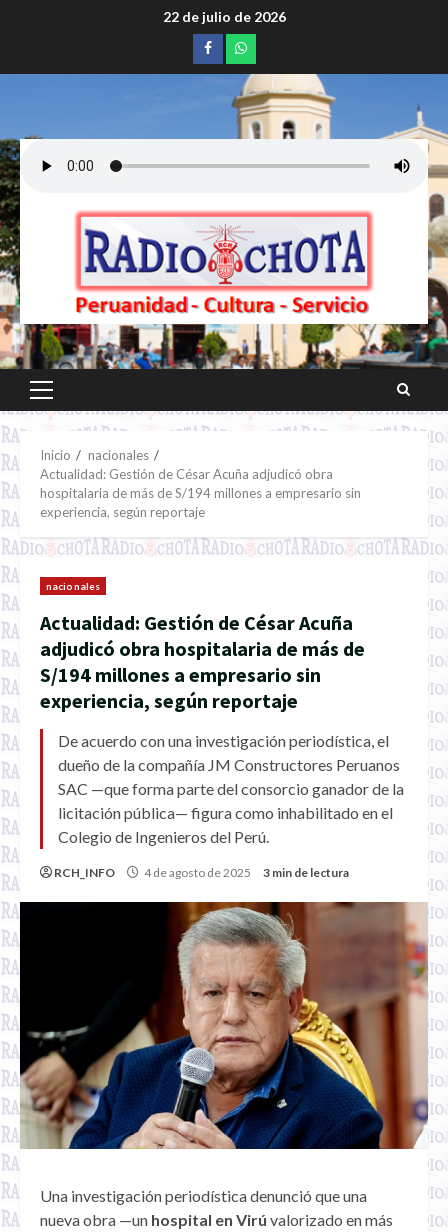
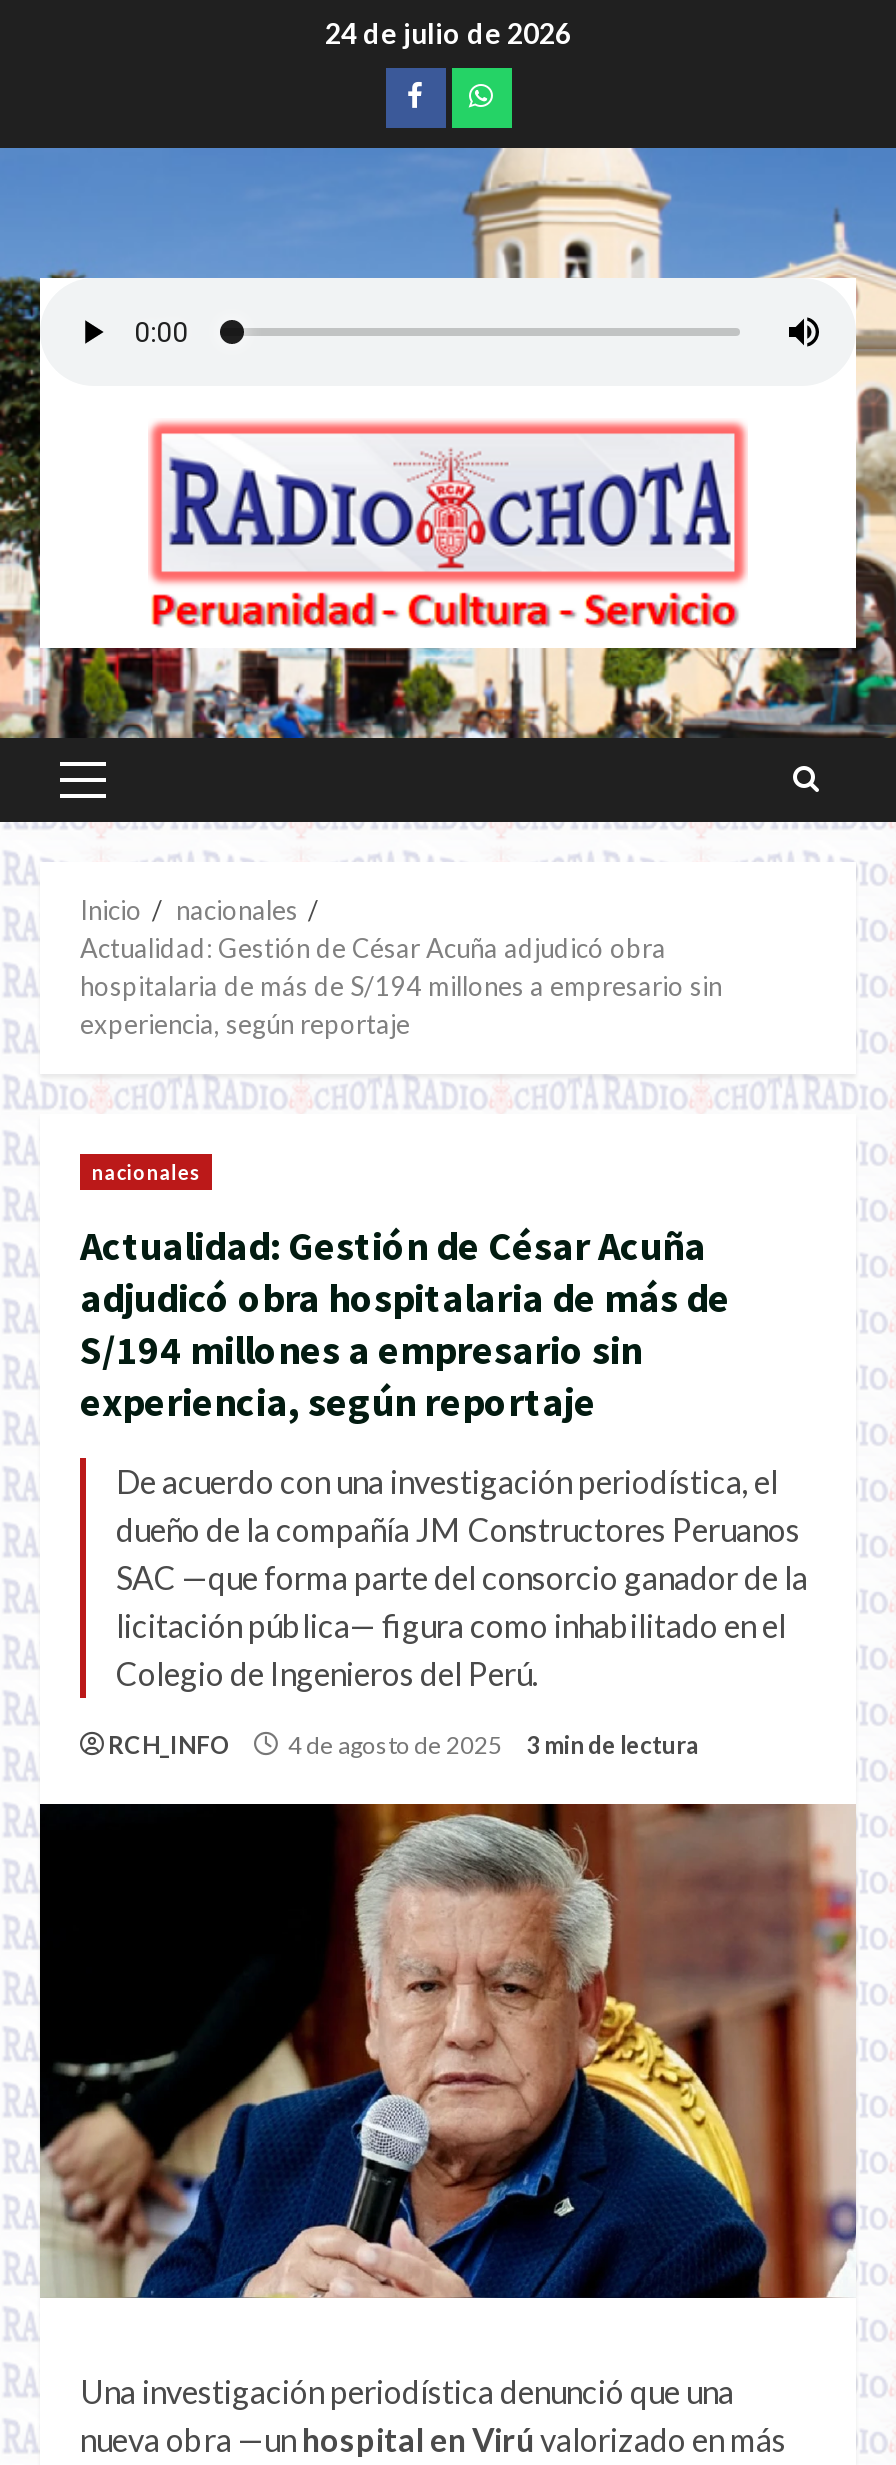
- 22 de julio de 2026
+ 24 de julio de 2026
